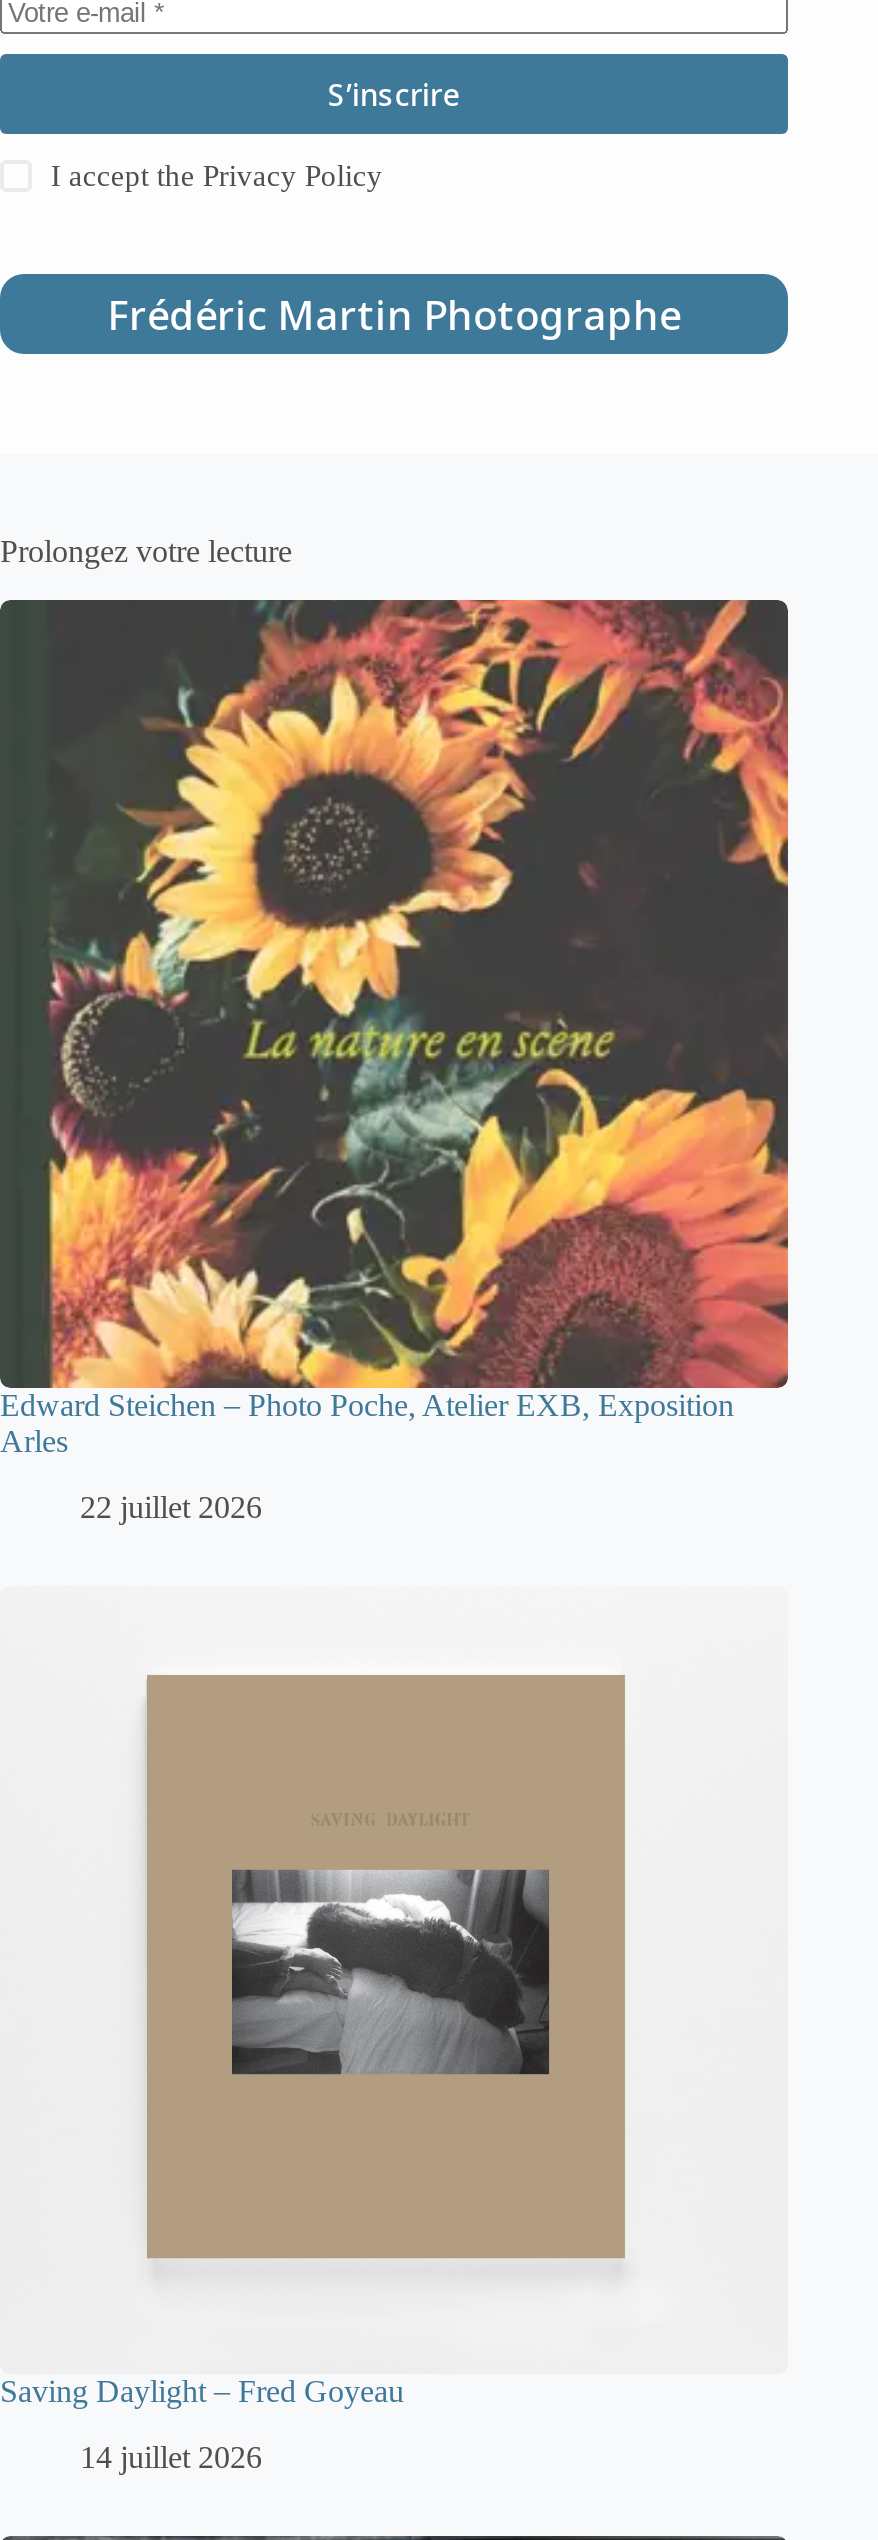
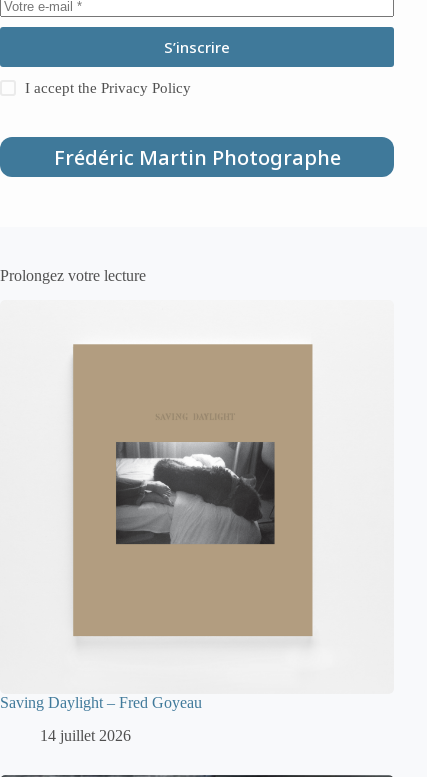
- [image]
- Edward Steichen – Photo Poche, Atelier EXB, Exposition
- Arles
- 22 juillet 2026
